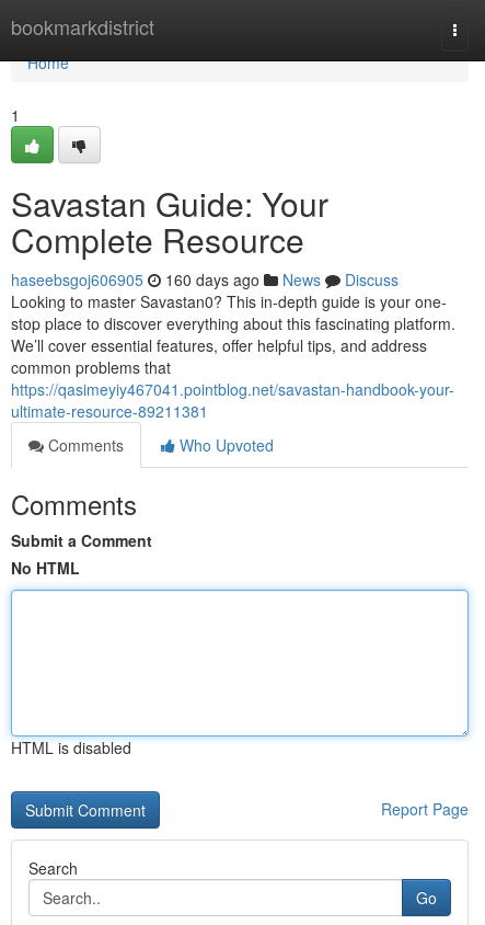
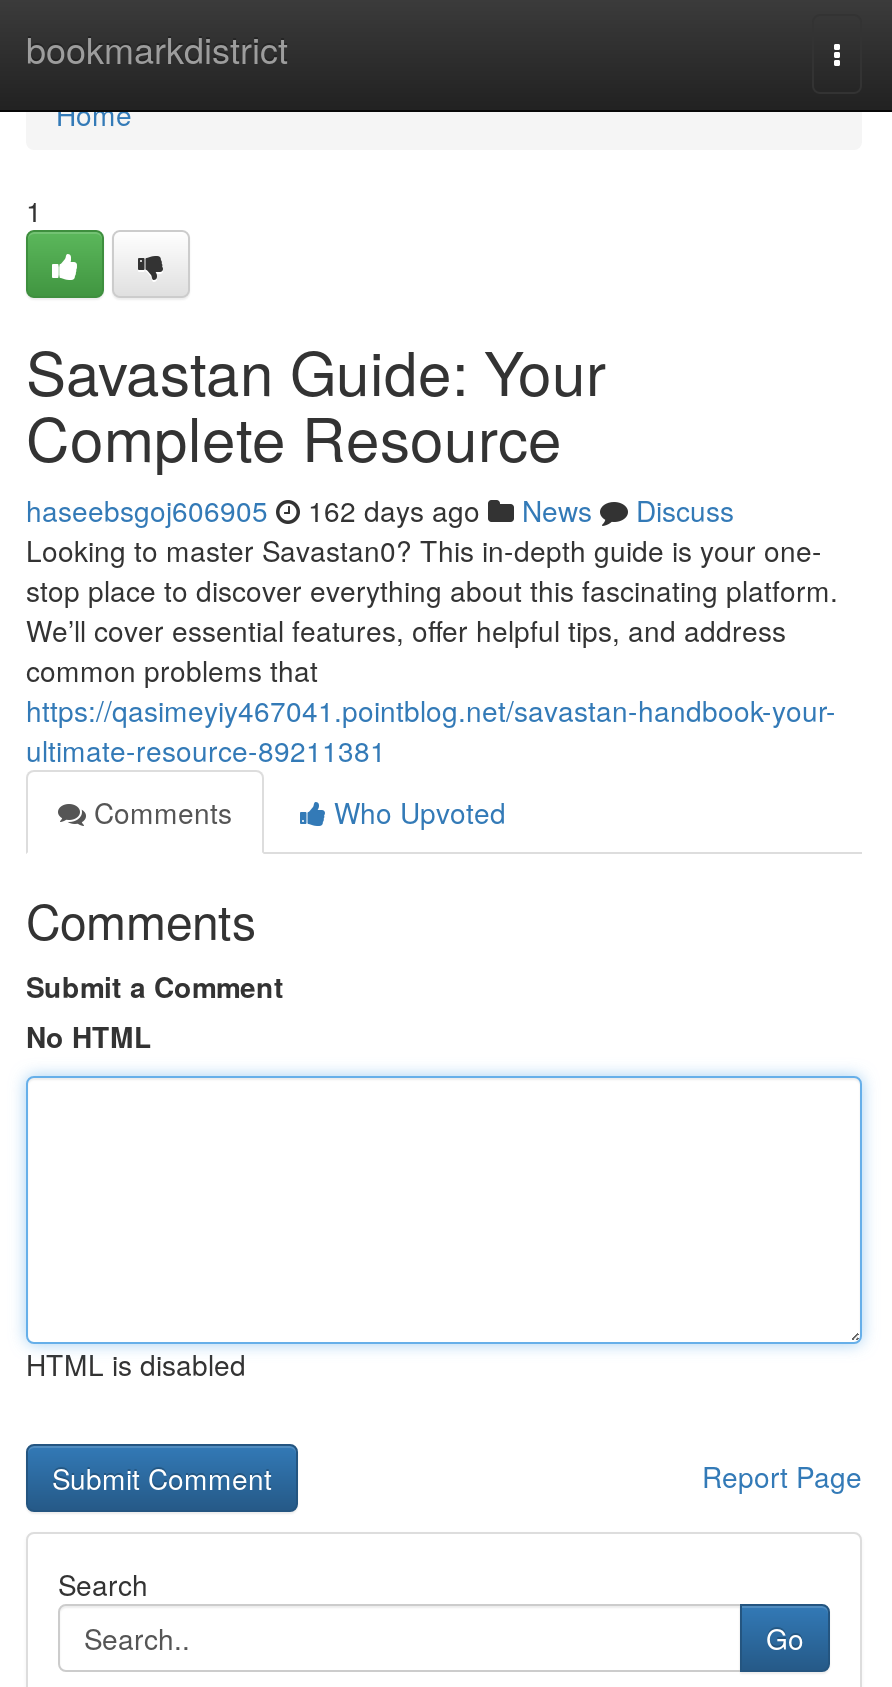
- haseebsgoj606905 160 days ago News Discuss
+ haseebsgoj606905 162 days ago News Discuss
